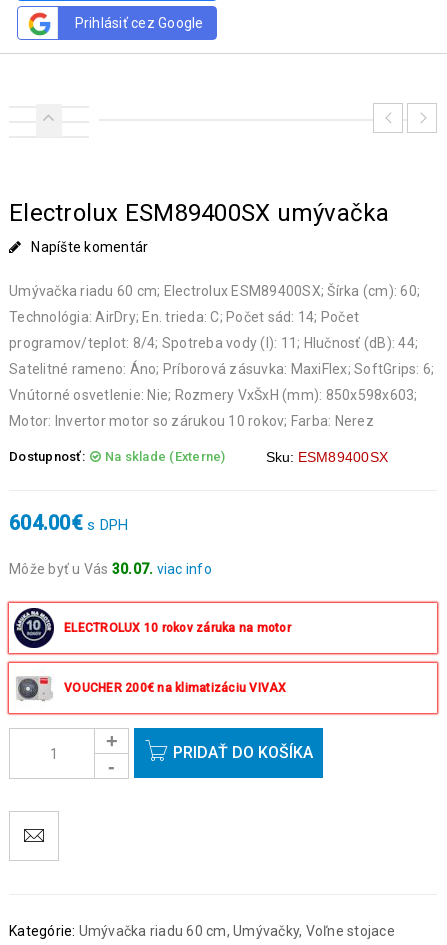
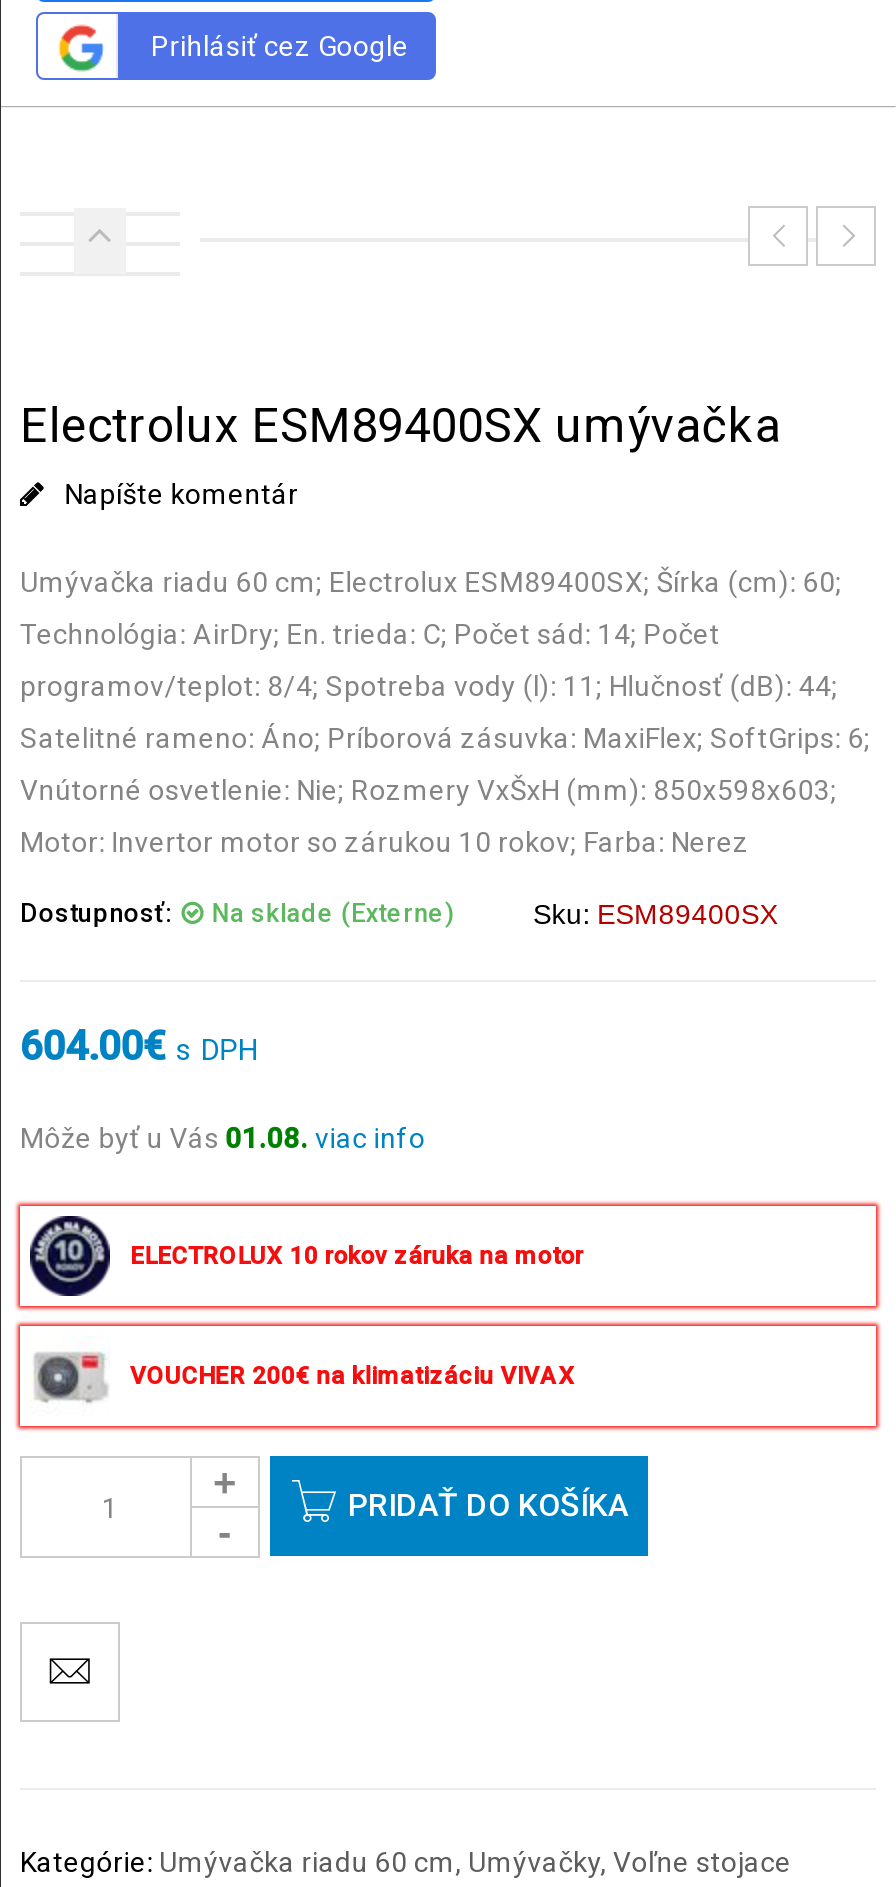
- Môže byť u Vás 30.07. viac info
+ Môže byť u Vás 01.08. viac info
